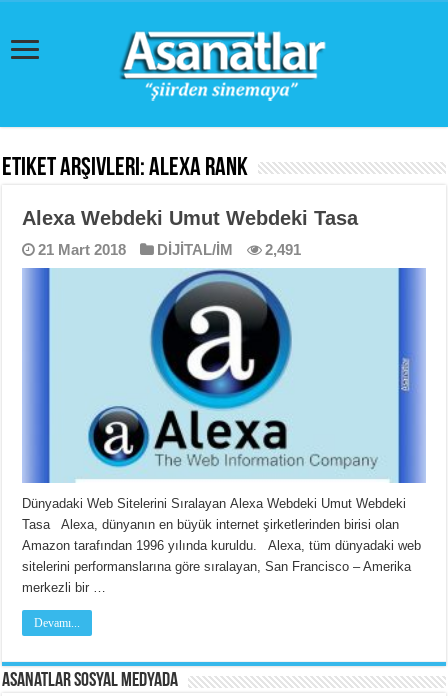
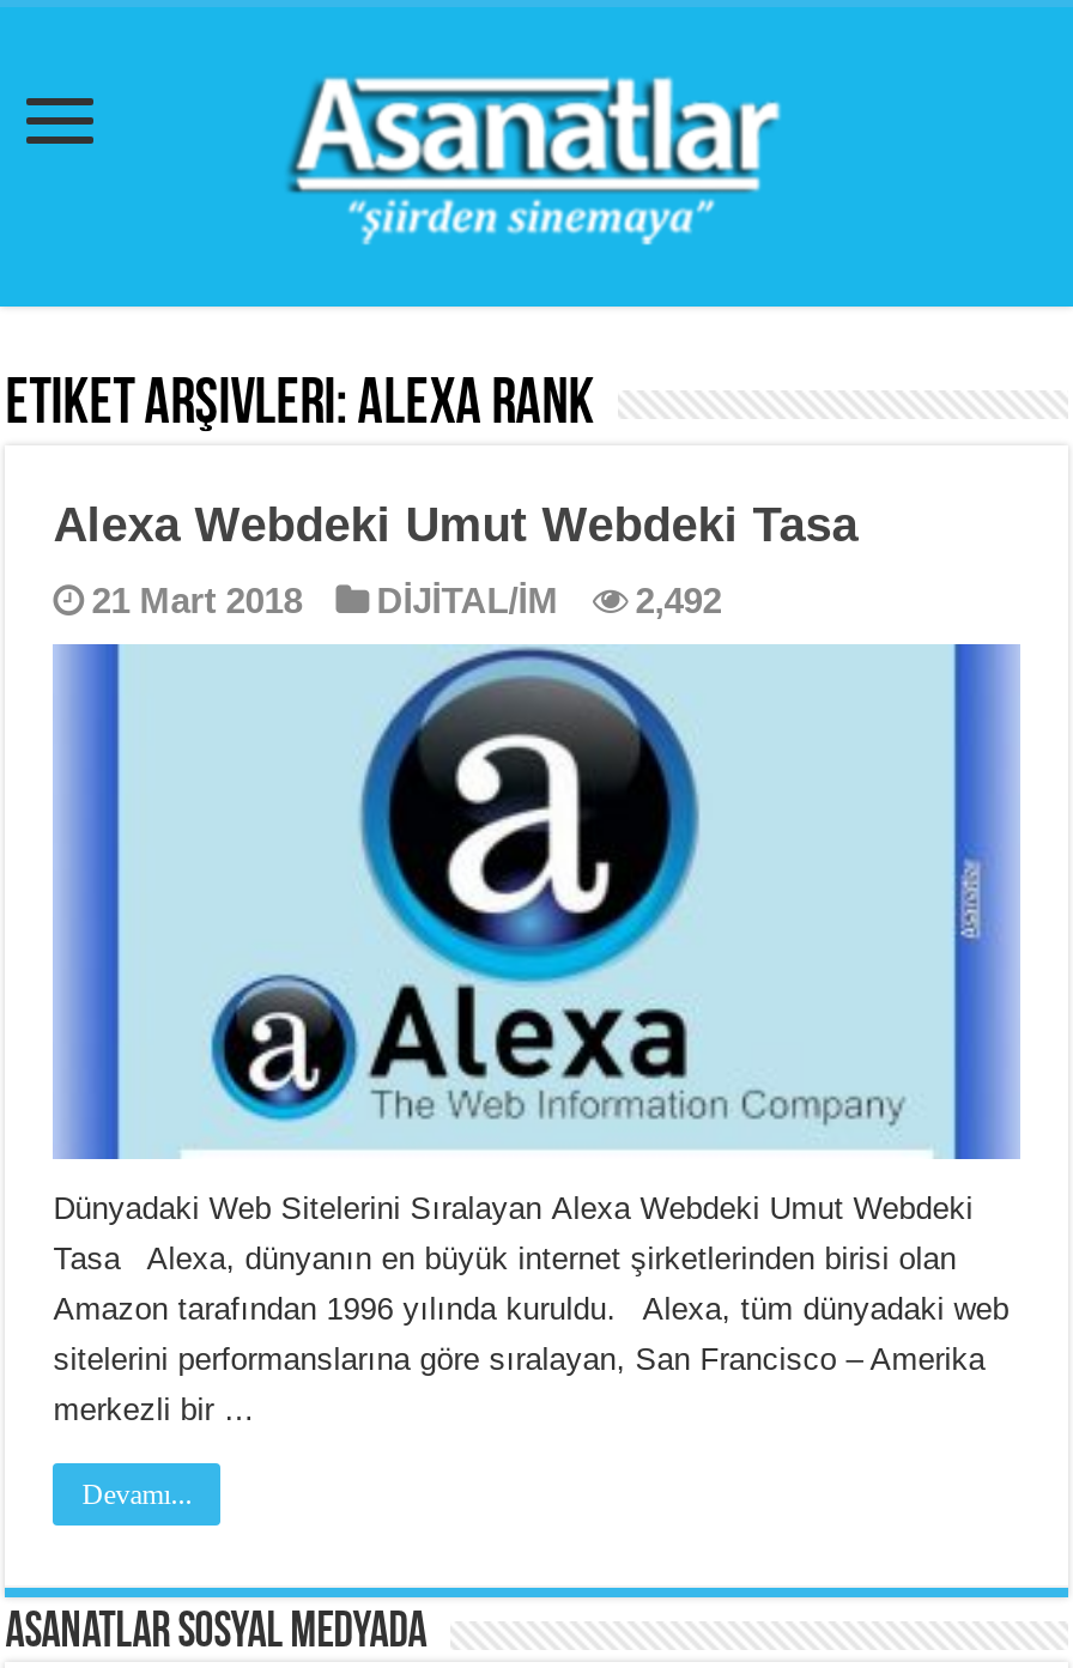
- 21 Mart 2018 DİJİTAL/İM 2,491
+ 21 Mart 2018 DİJİTAL/İM 2,492
